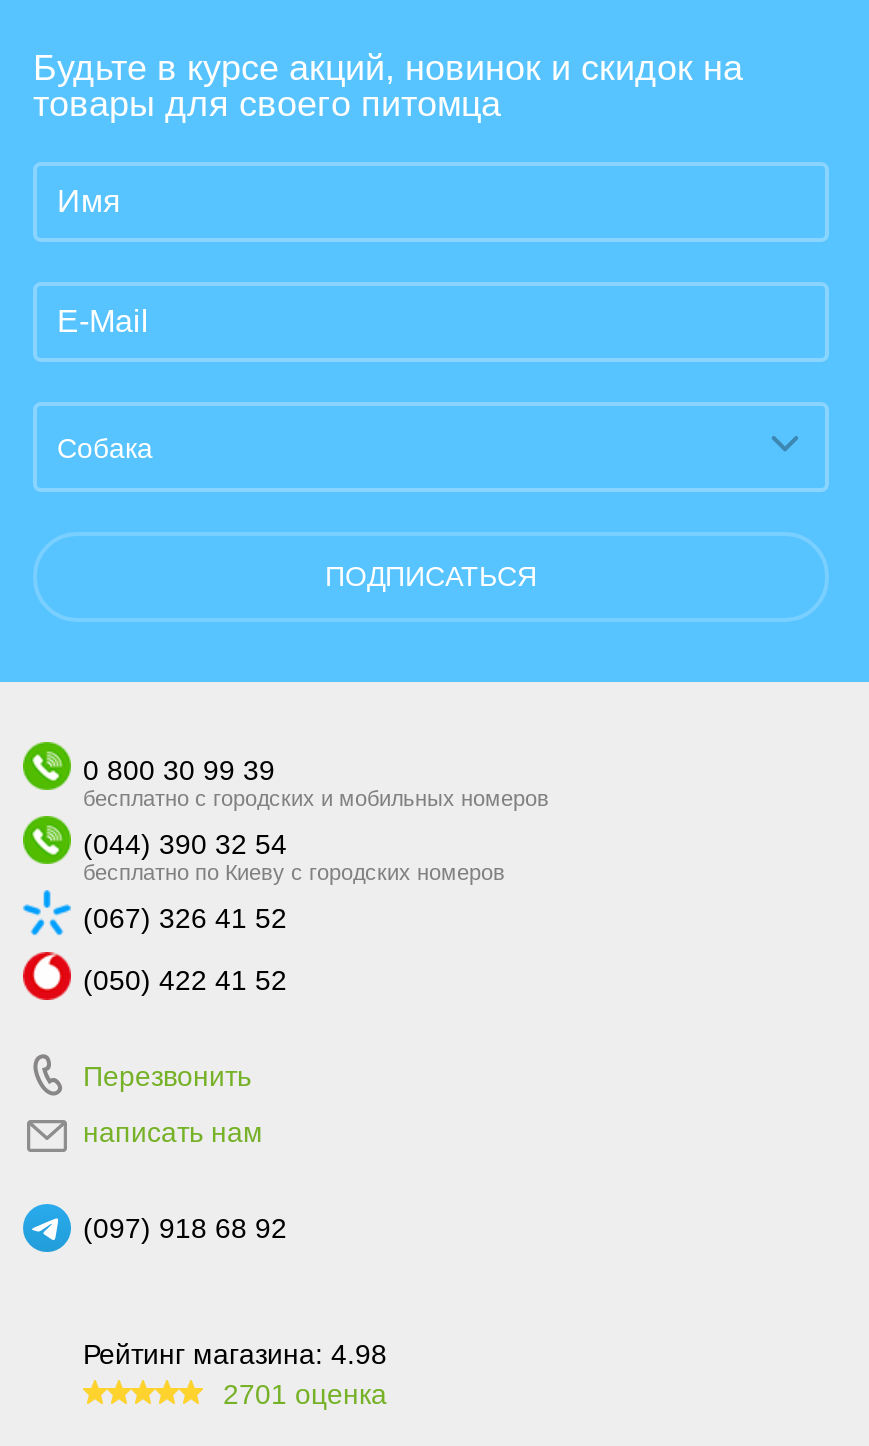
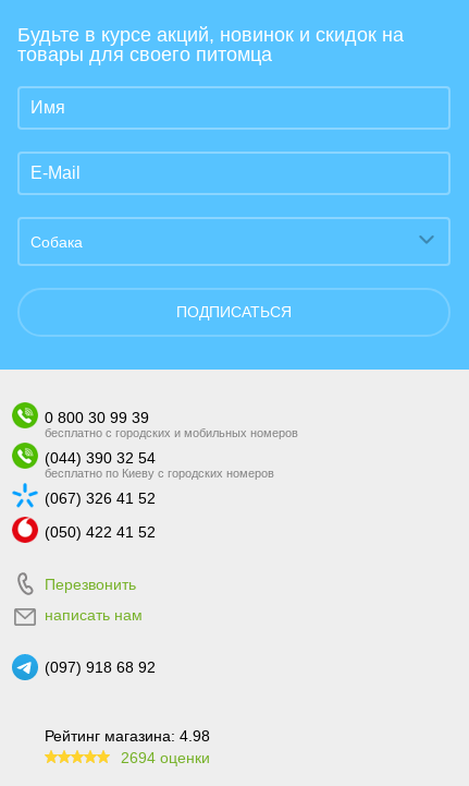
- 2701 оценка
+ 2694 оценки
